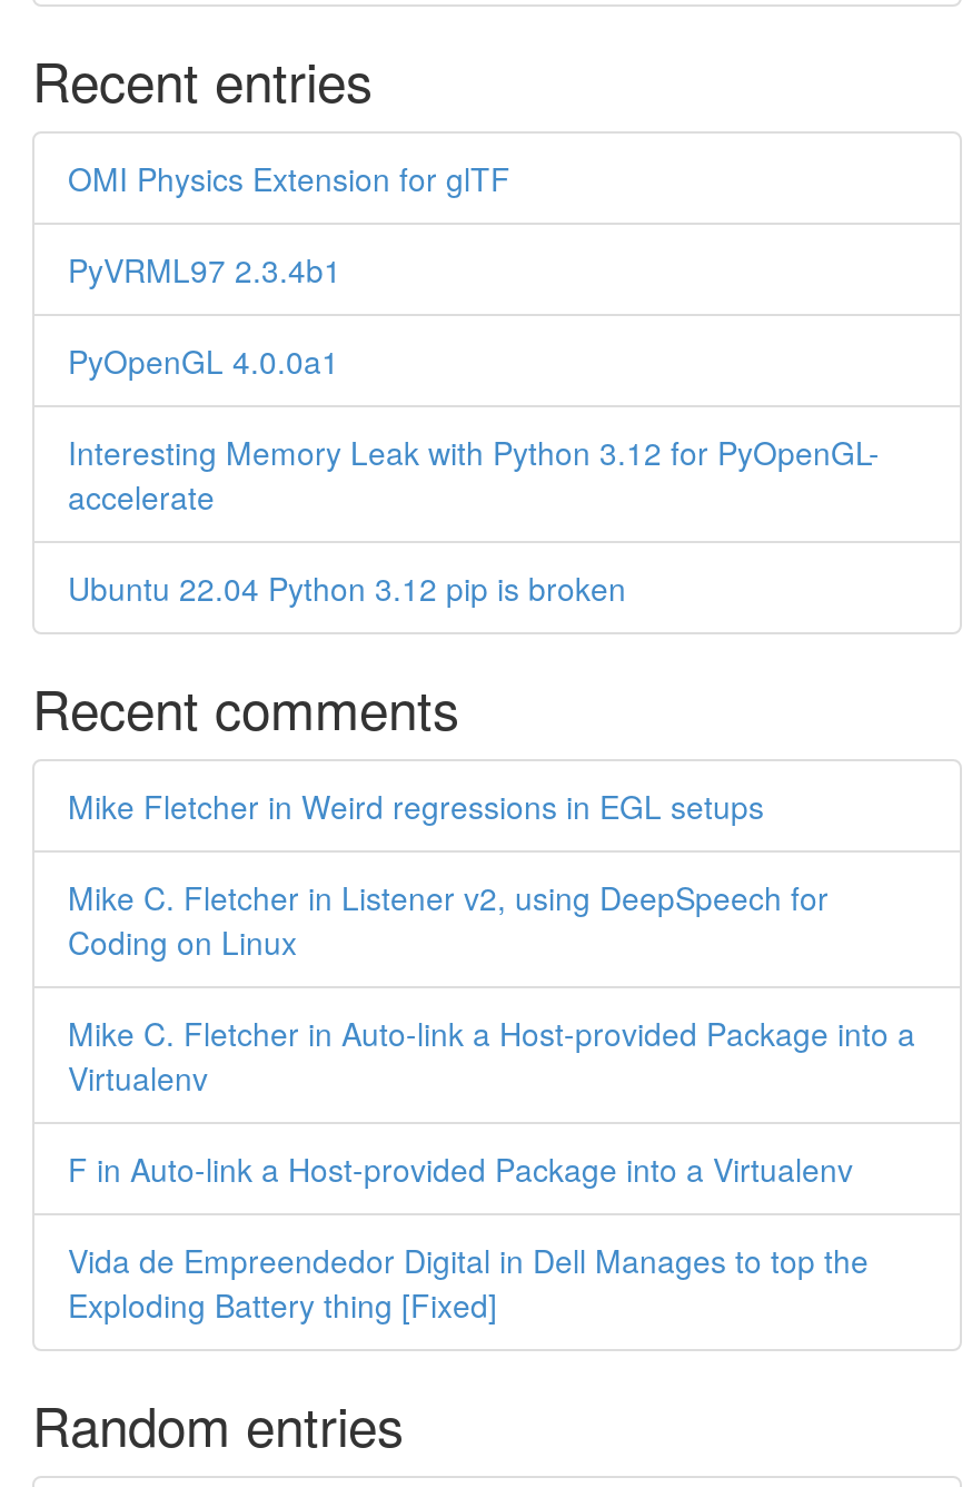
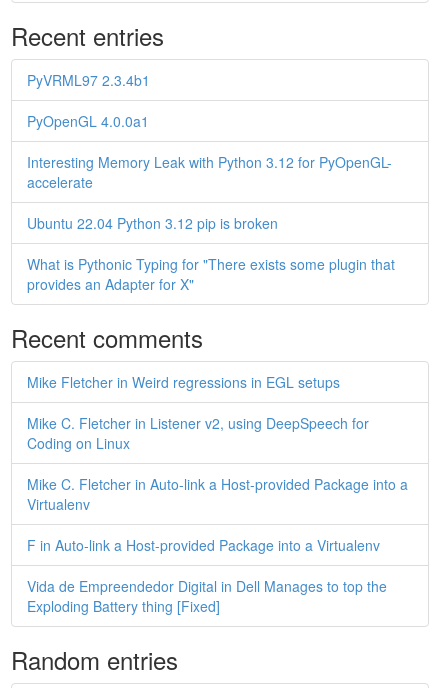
- OMI Physics Extension for glTF

moved up: PyVRML97 2.3.4b1 | PyOpenGL 4.0.0a1 | Interesting Memory Leak with Python 3.12 for PyOpenGL- | accelerate | Ubuntu 22.04 Python 3.12 pip is broken

+ What is Pythonic Typing for "There exists some plugin that
+ provides an Adapter for X"
